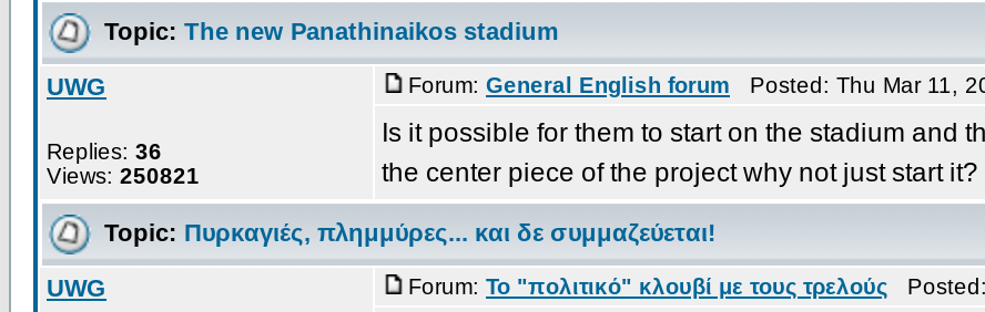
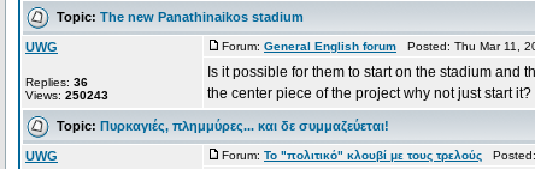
- Views: 250821
+ Views: 250243
